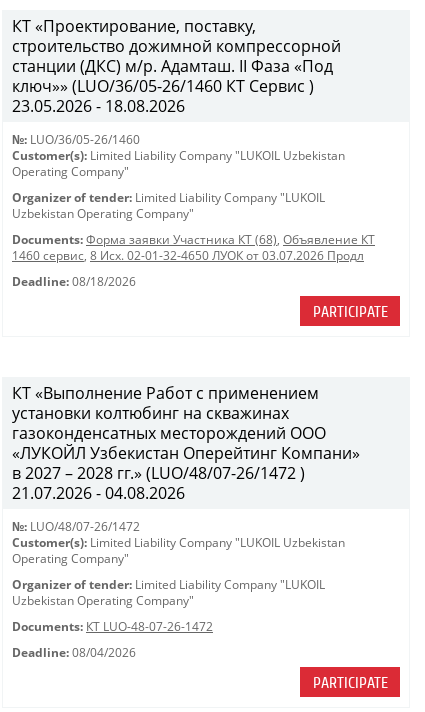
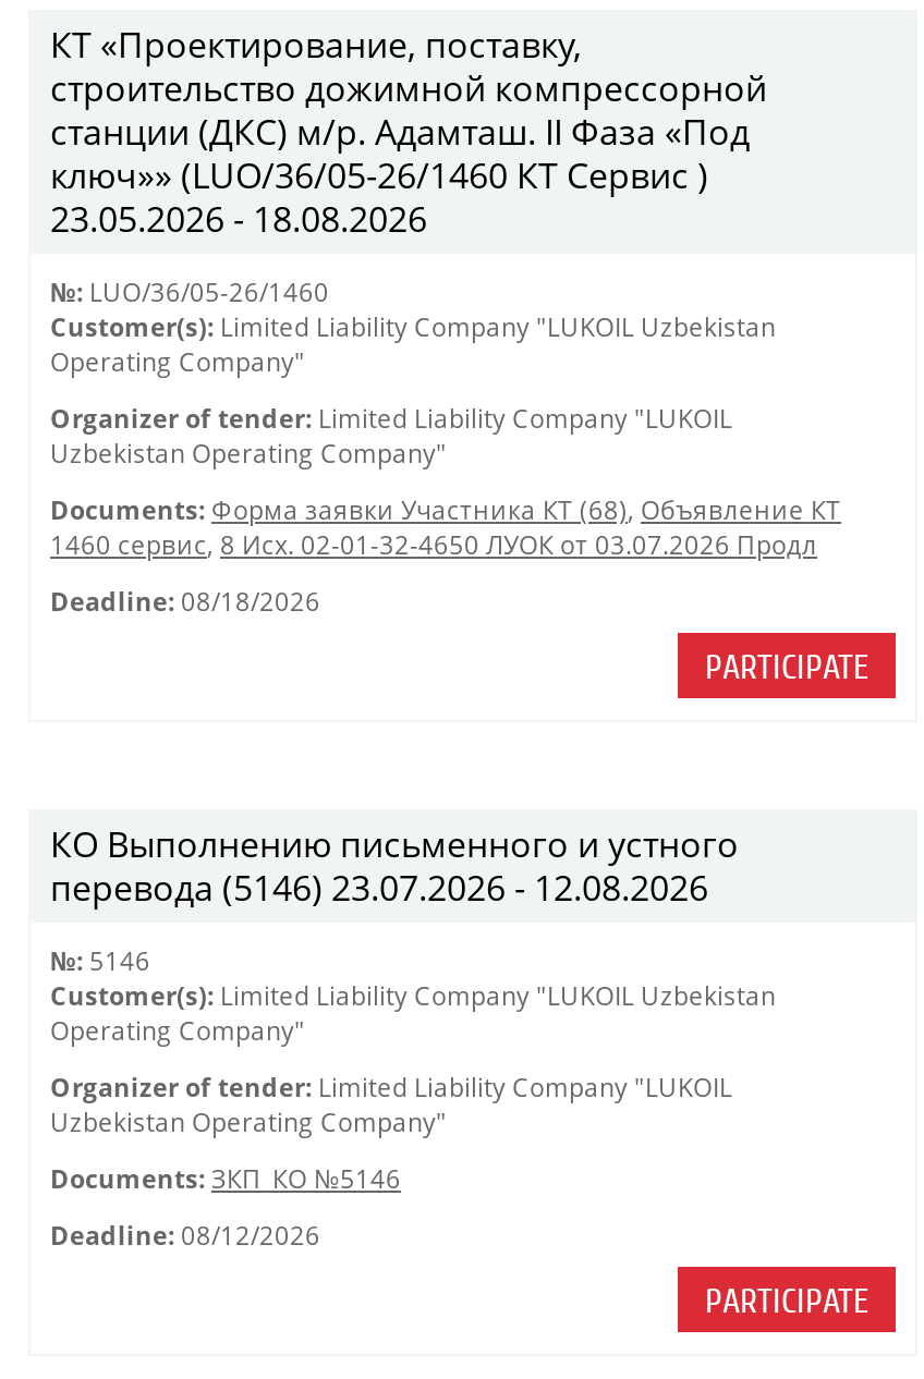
- КТ «Выполнение Работ с применением
- установки колтюбинг на скважинах
- газоконденсатных месторождений ООО
- «ЛУКОЙЛ Узбекистан Оперейтинг Компани»
- в 2027 – 2028 гг.» (LUO/48/07-26/1472 )
- 21.07.2026 - 04.08.2026
+ КО Выполнению письменного и устного
+ перевода (5146) 23.07.2026 - 12.08.2026

- №: LUO/48/07-26/1472
+ №: 5146

- Documents: КТ LUO-48-07-26-1472
+ Documents: ЗКП_КО №5146

- Deadline: 08/04/2026
+ Deadline: 08/12/2026
